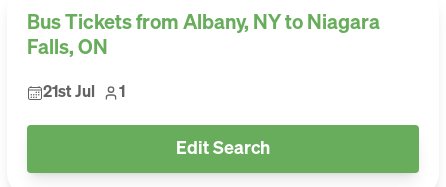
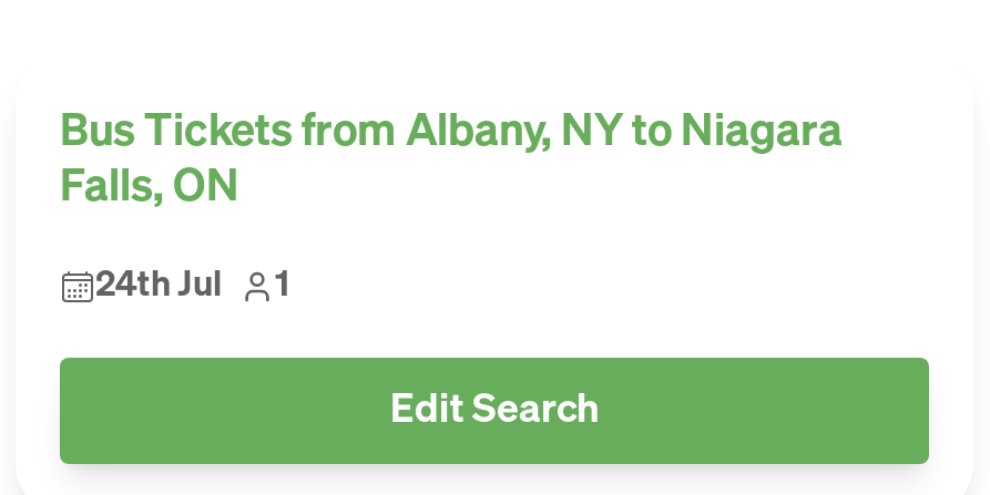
- 21st Jul 1
+ 24th Jul 1
